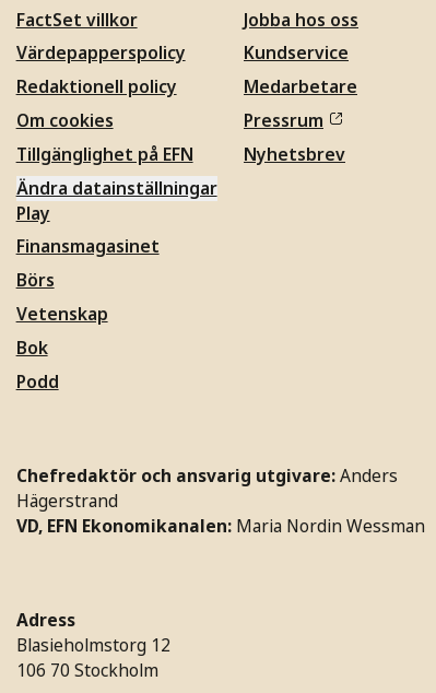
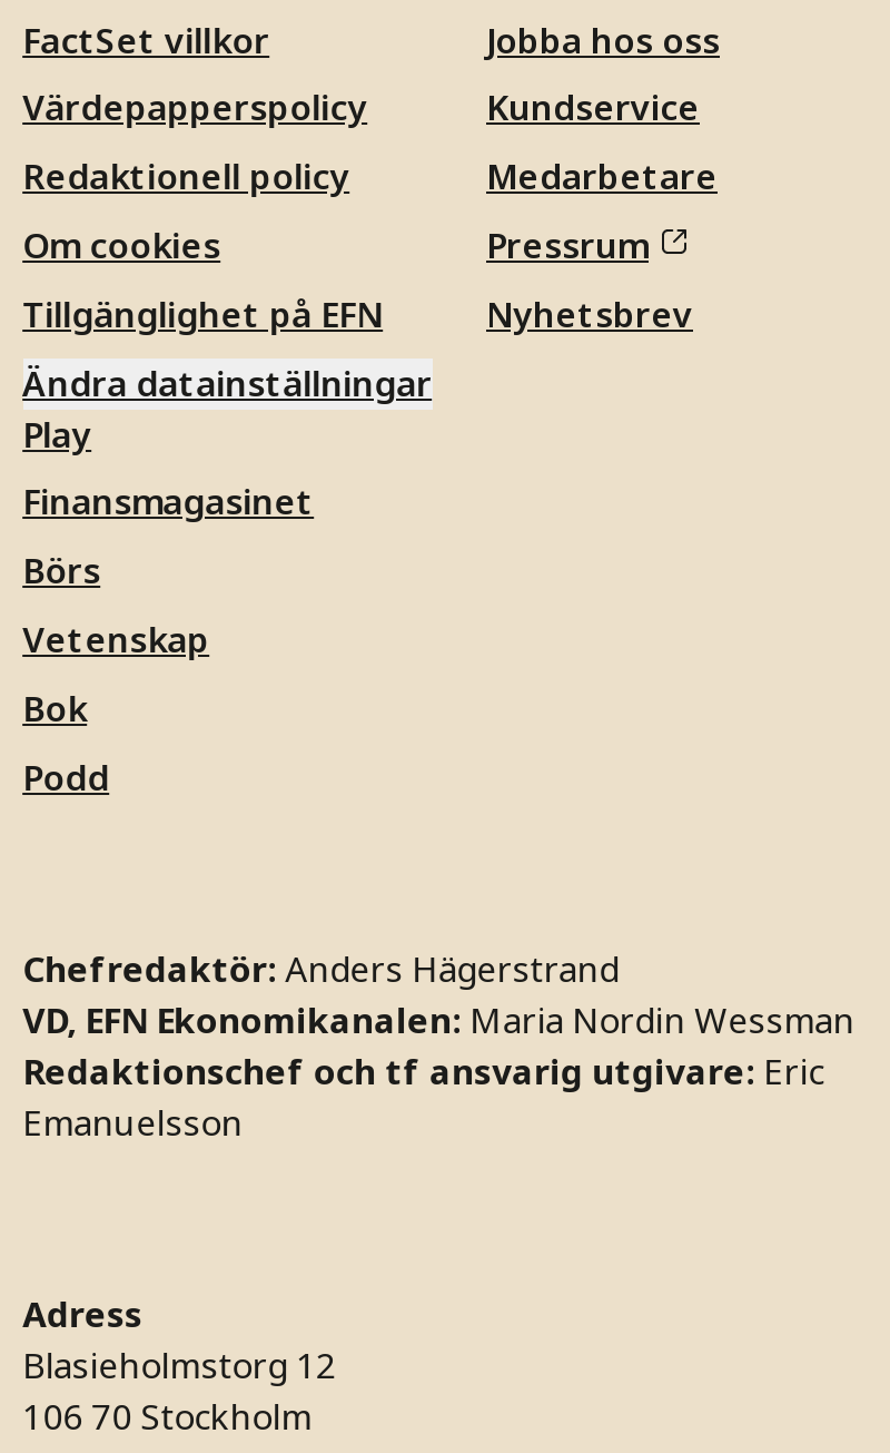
- Chefredaktör och ansvarig utgivare: Anders
- Hägerstrand
+ Chefredaktör: Anders Hägerstrand

moved up: VD, EFN Ekonomikanalen: Maria Nordin Wessman

+ Redaktionschef och tf ansvarig utgivare: Eric
+ Emanuelsson
